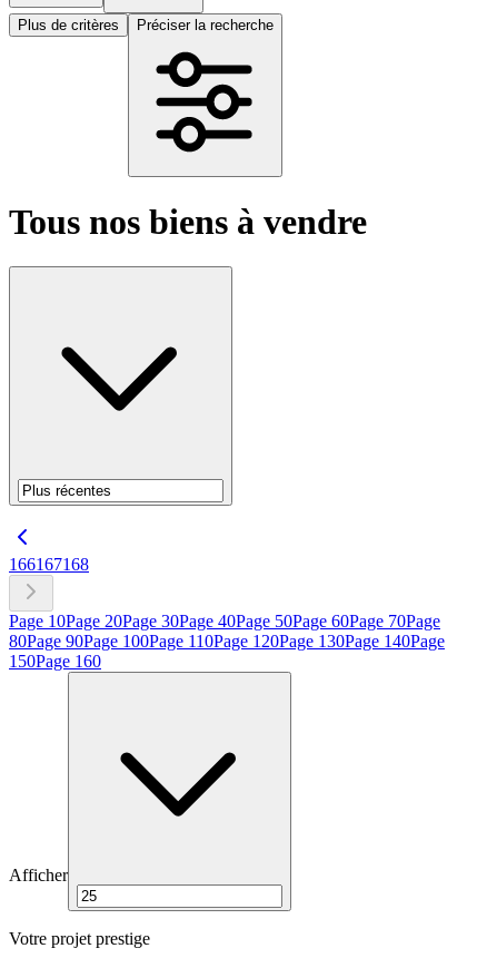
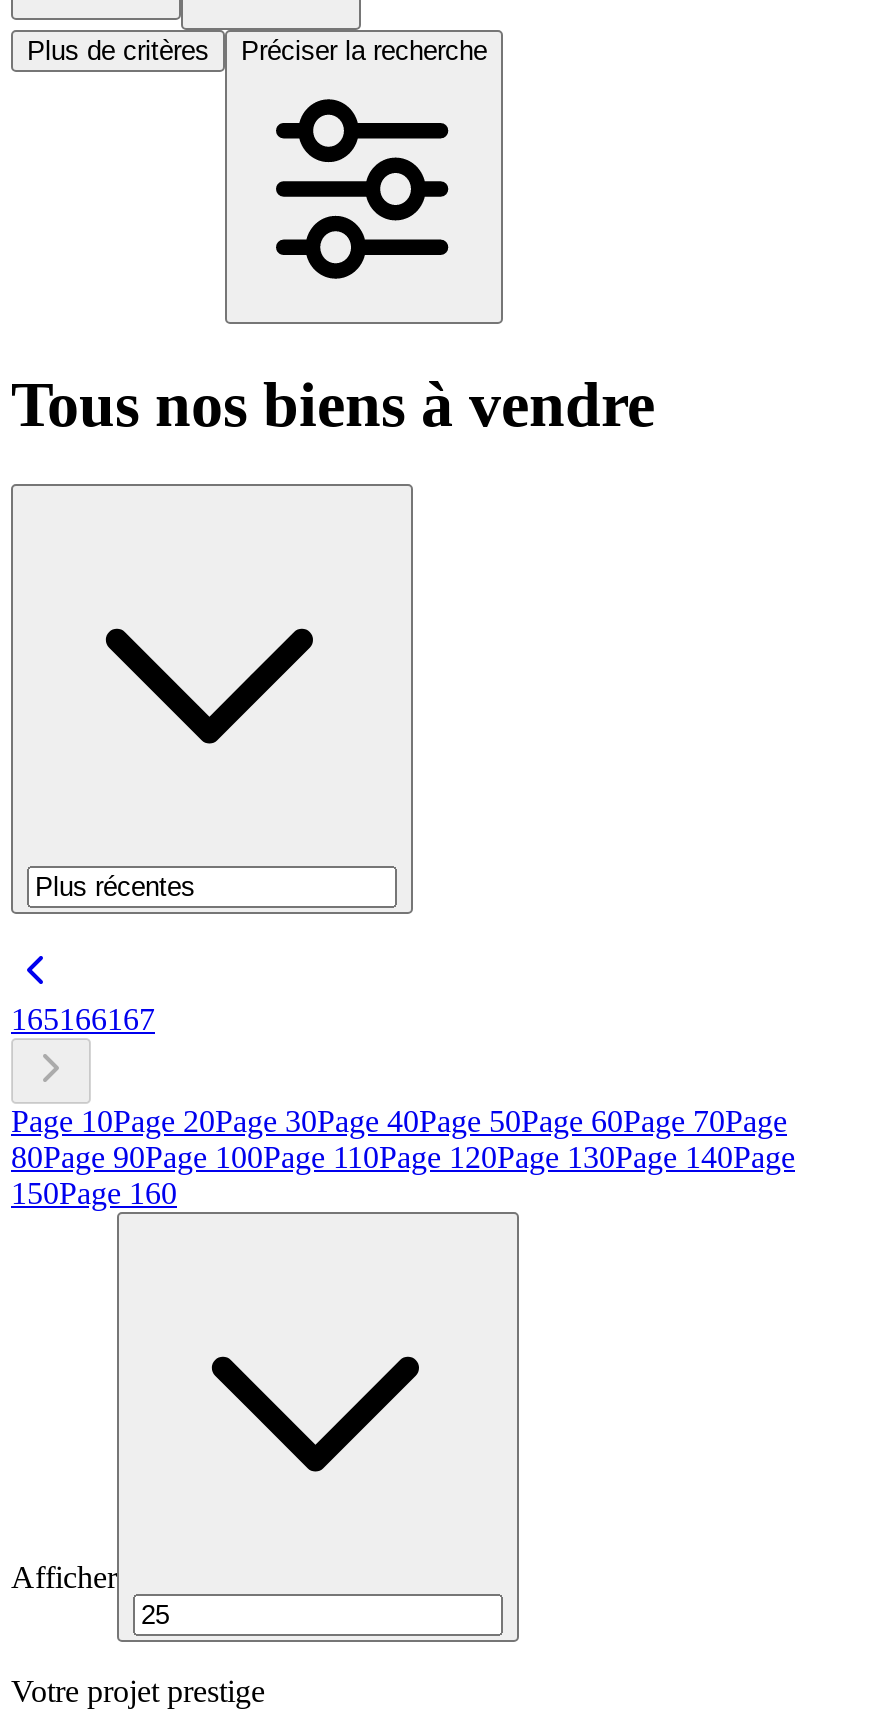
- 166167168
+ 165166167
